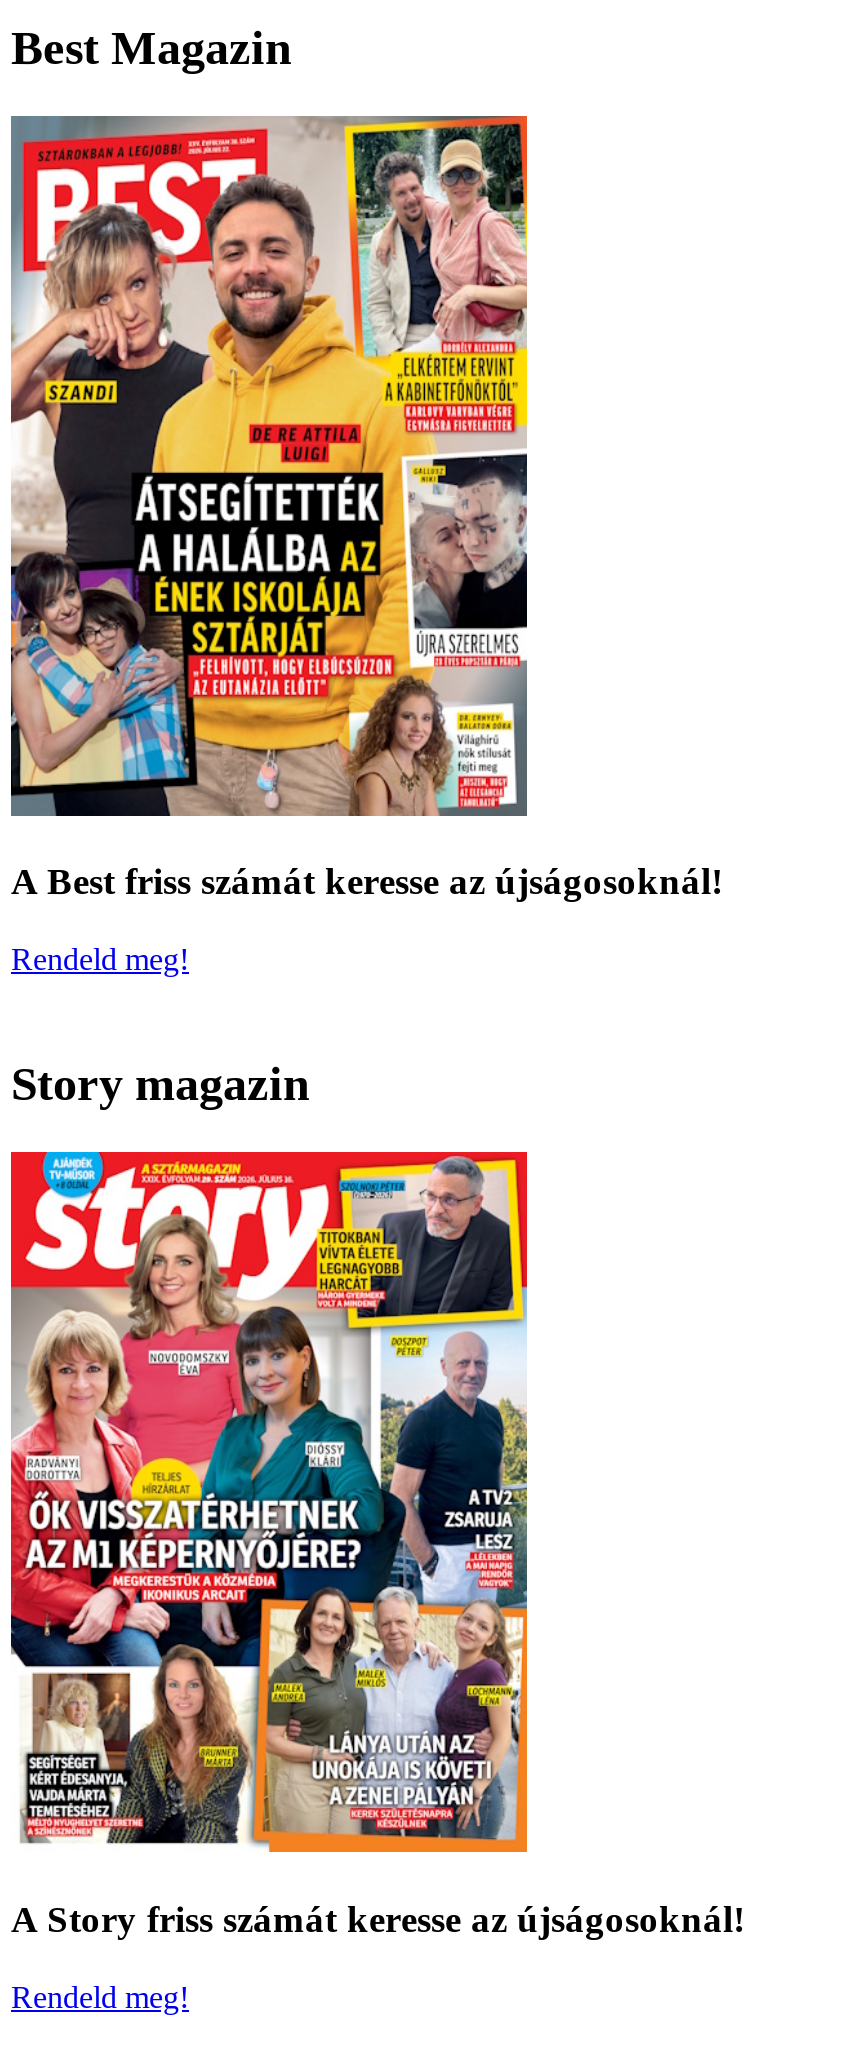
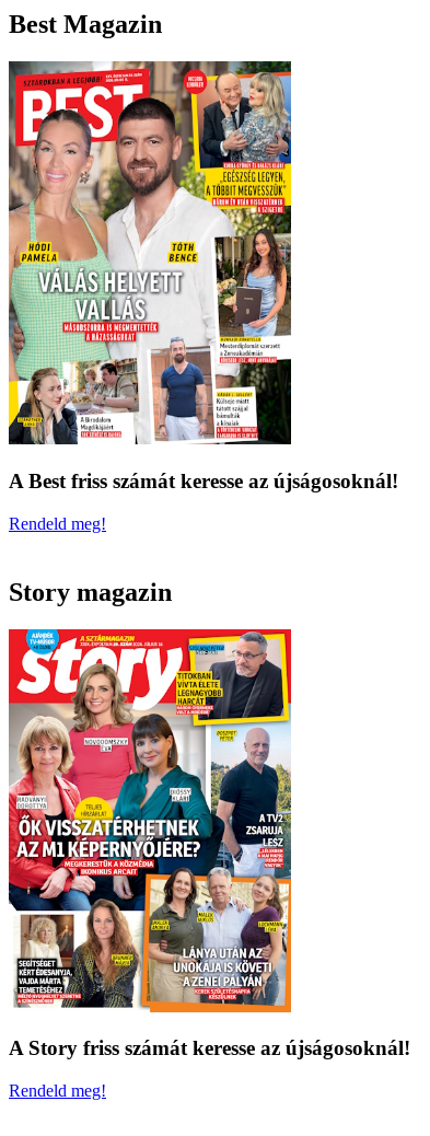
- [image]
+ [image]
